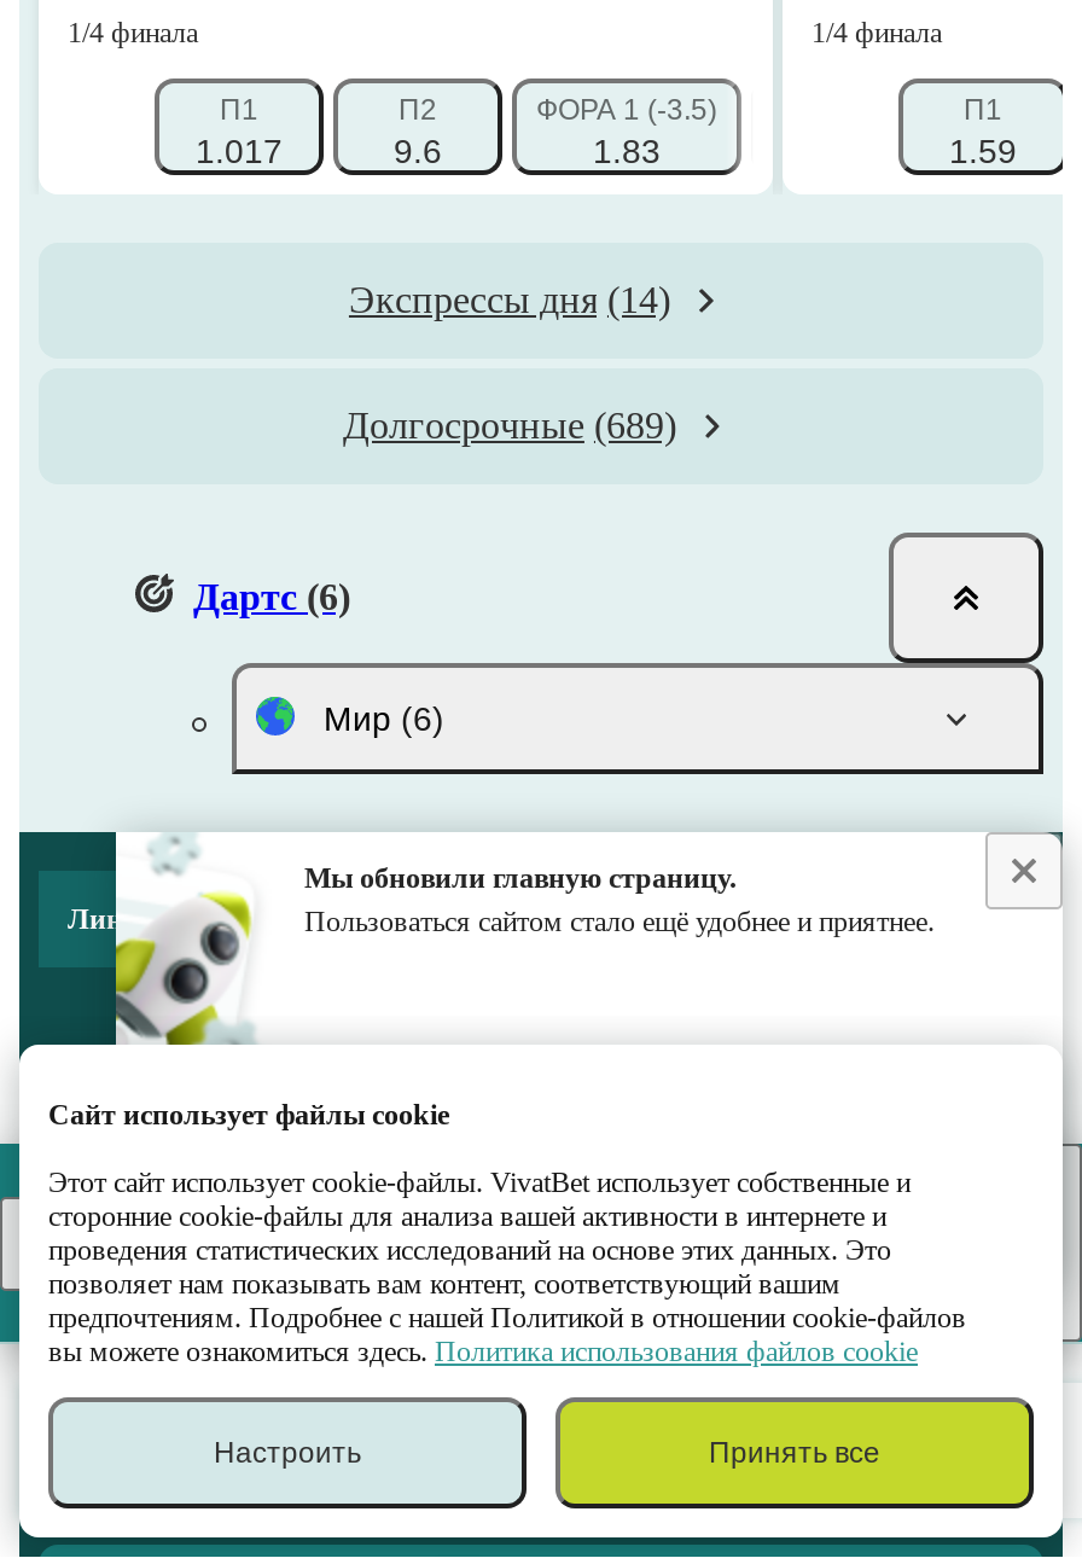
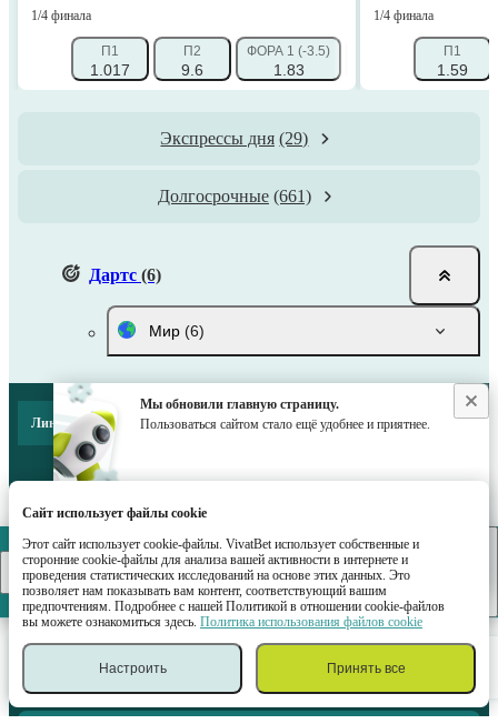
- Экспрессы дня (14)
+ Экспрессы дня (29)

- Долгосрочные (689)
+ Долгосрочные (661)
